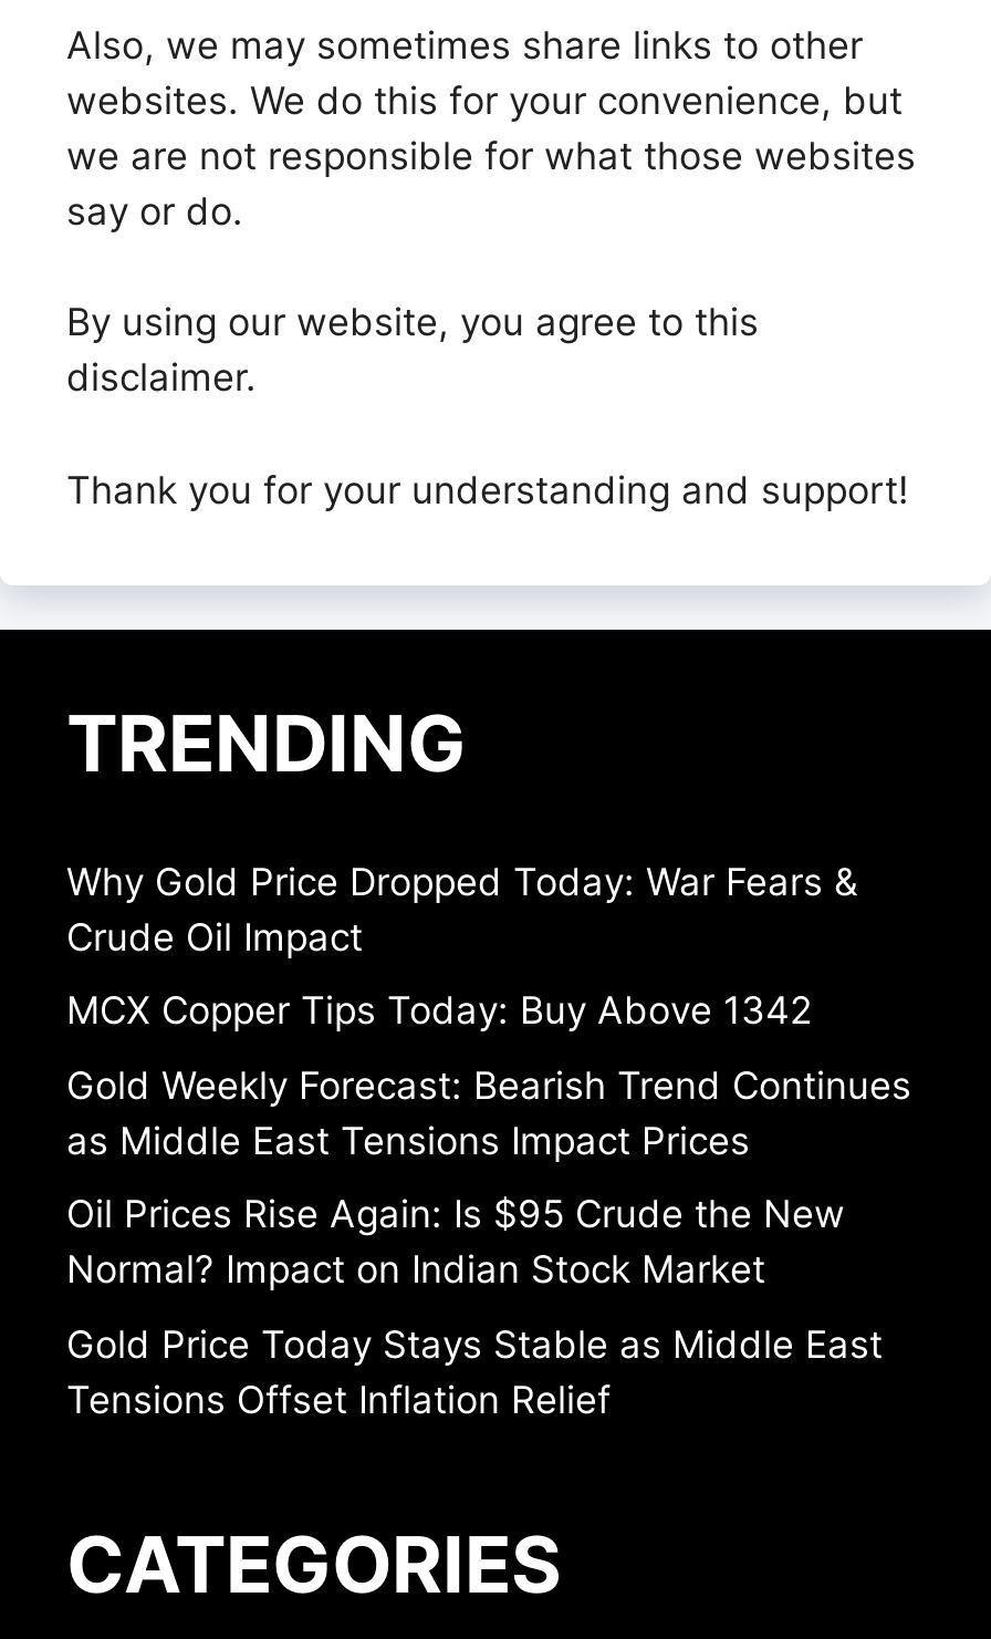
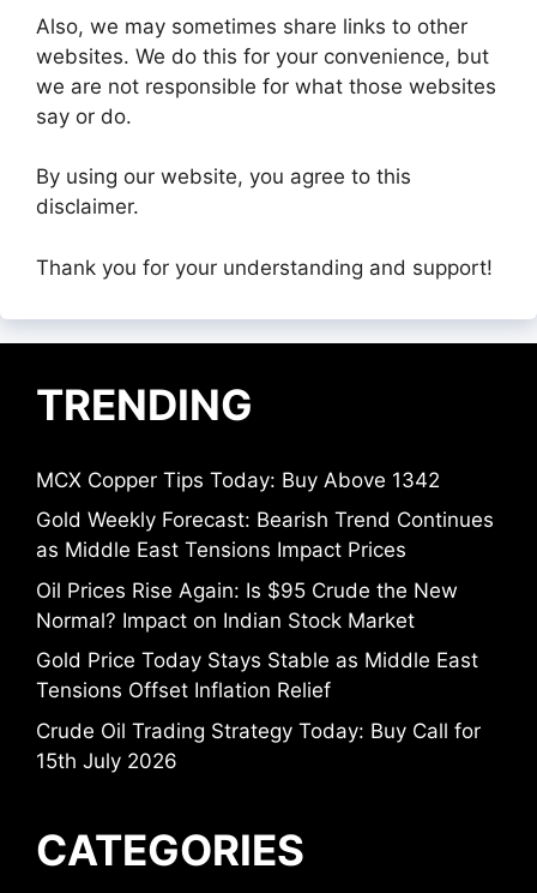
- Why Gold Price Dropped Today: War Fears &
- Crude Oil Impact

moved up: MCX Copper Tips Today: Buy Above 1342 | Gold Weekly Forecast: Bearish Trend Continues | as Middle East Tensions Impact Prices | Oil Prices Rise Again: Is $95 Crude the New | Normal? Impact on Indian Stock Market | Gold Price Today Stays Stable as Middle East | Tensions Offset Inflation Relief

+ Crude Oil Trading Strategy Today: Buy Call for
+ 15th July 2026
